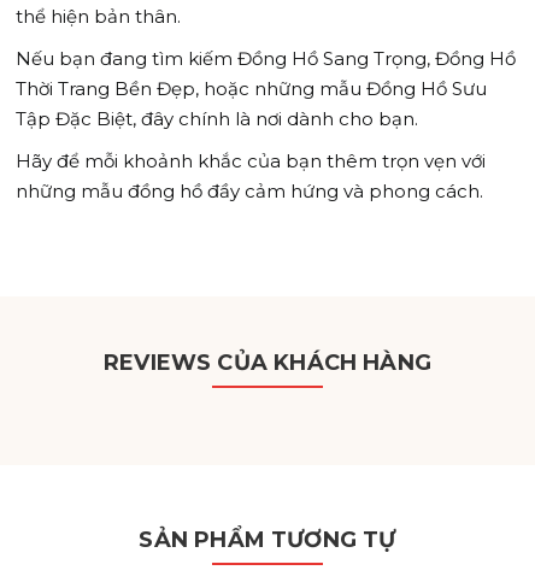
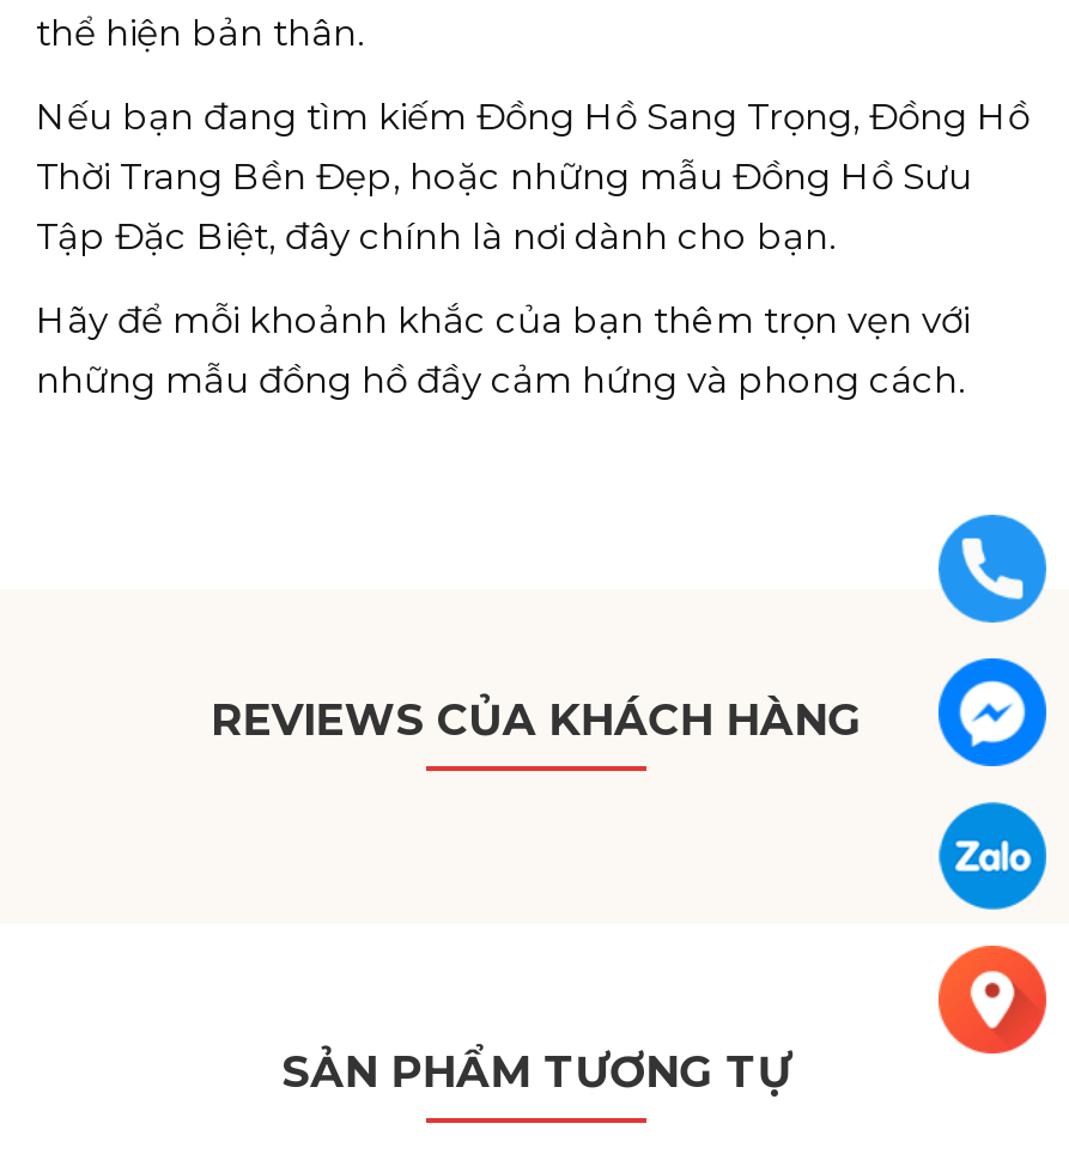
+ [image]

+ [image]

+ [image]

+ [image]
